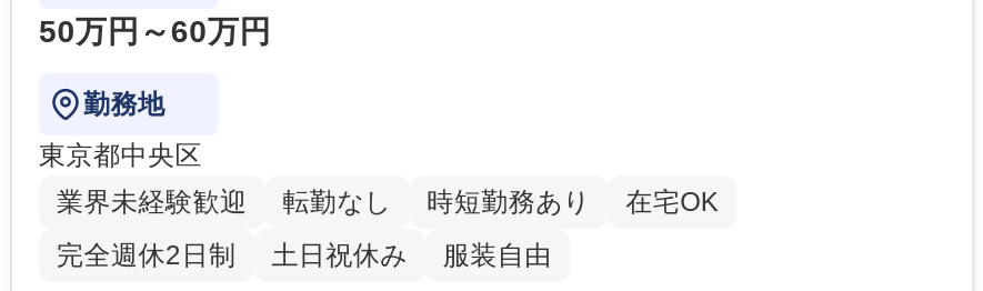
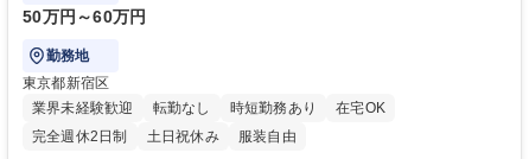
- 東京都中央区
+ 東京都新宿区
